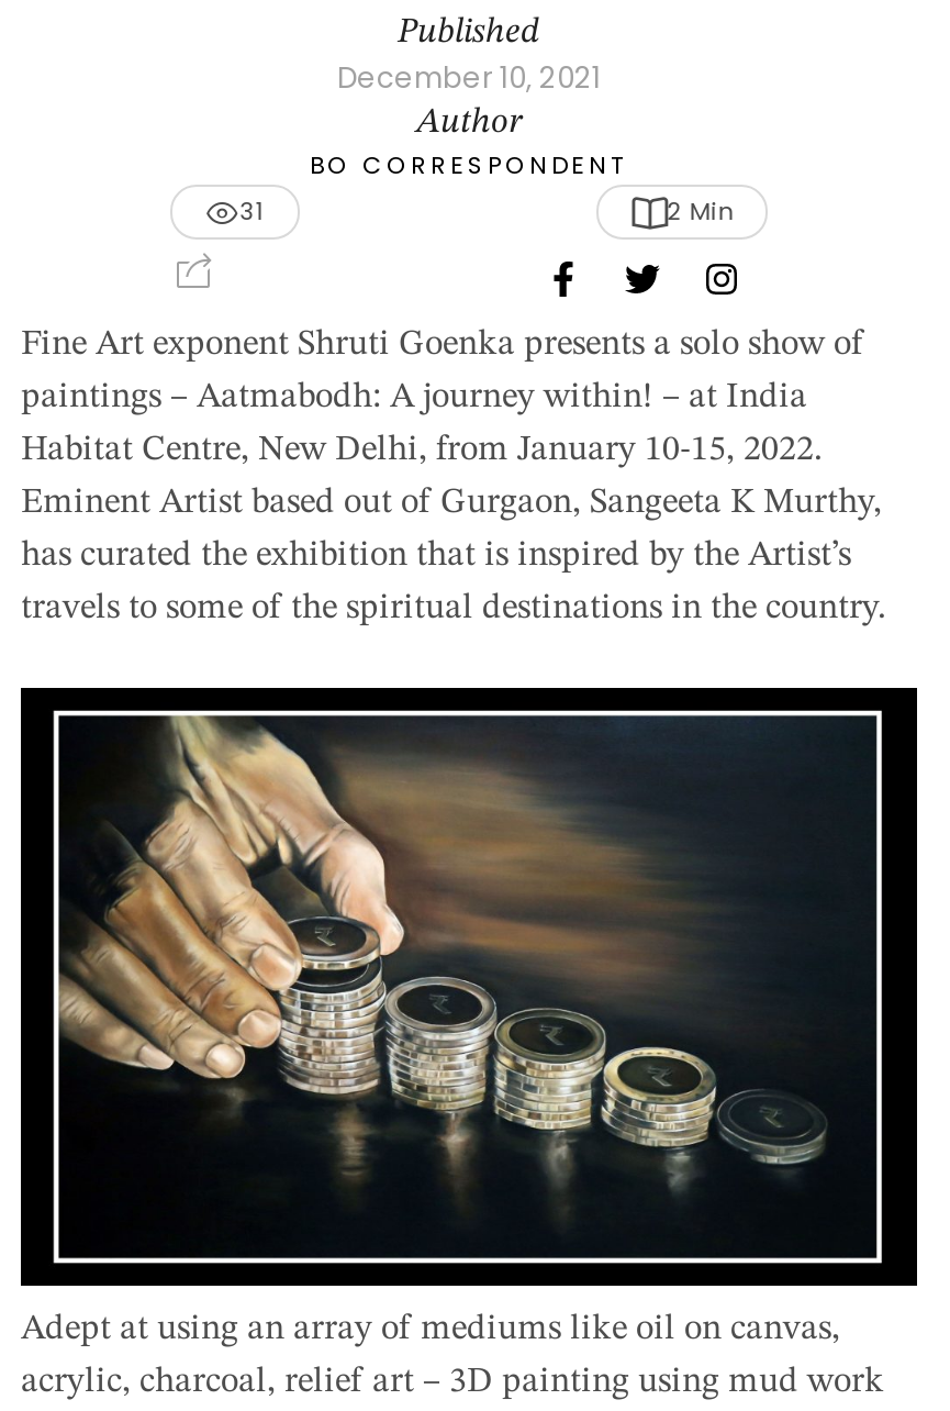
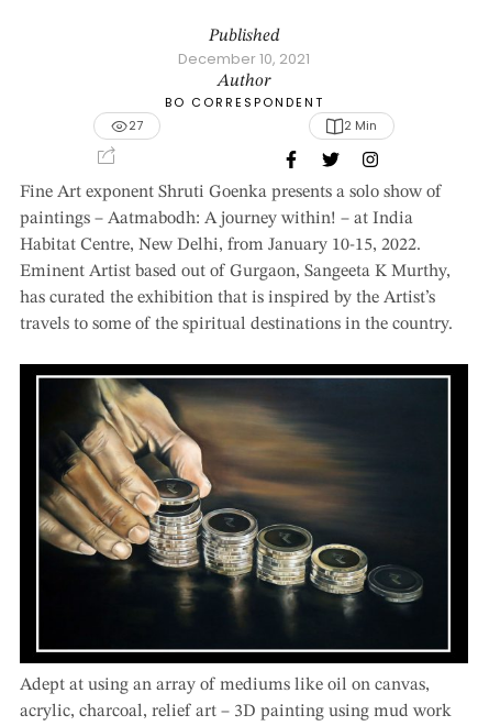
- 31
+ 27
